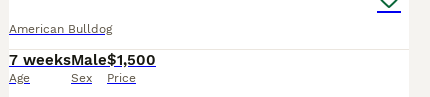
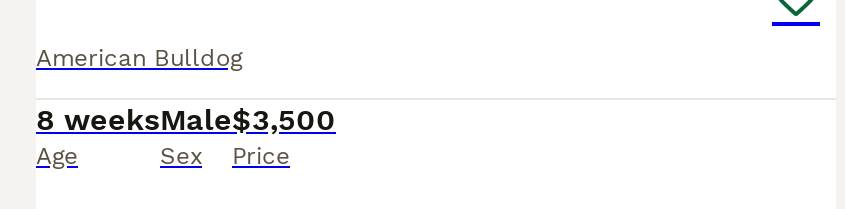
- 7 weeks
+ 8 weeks

- $1,500
+ $3,500
